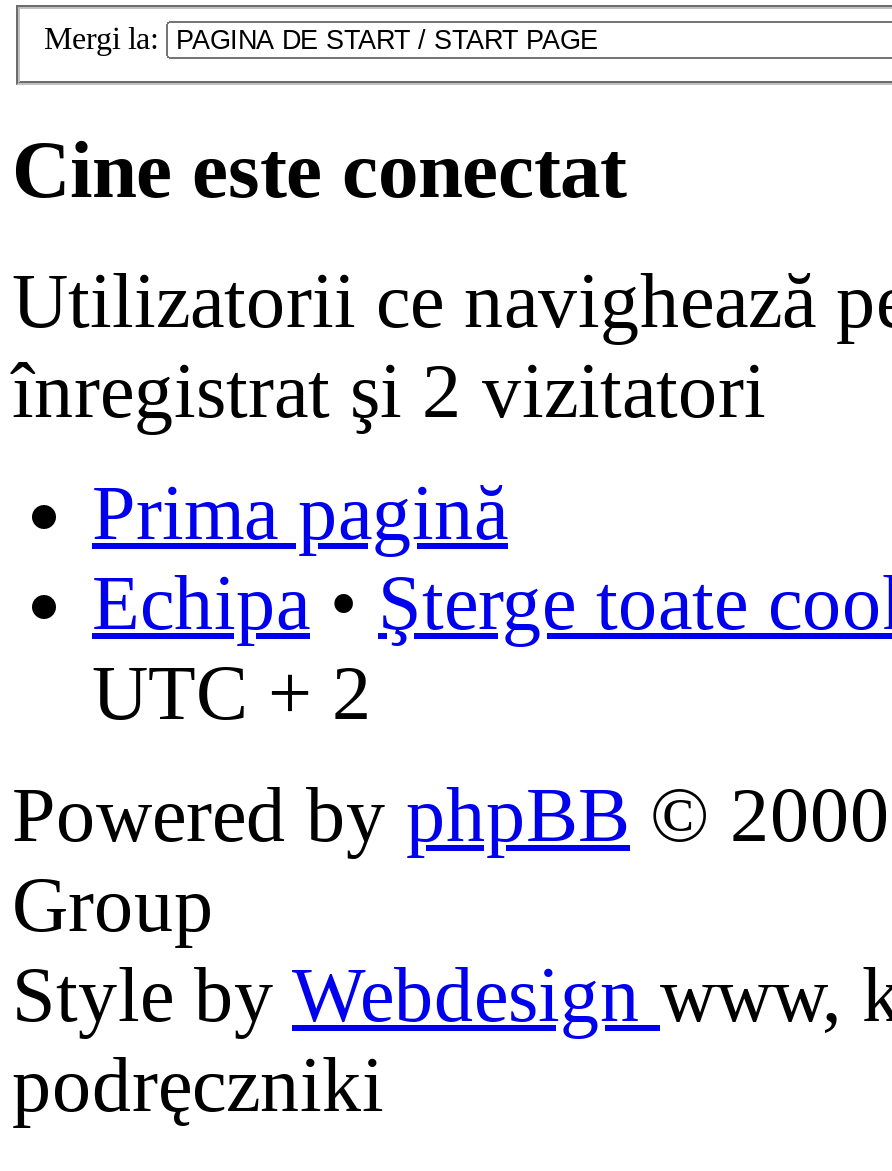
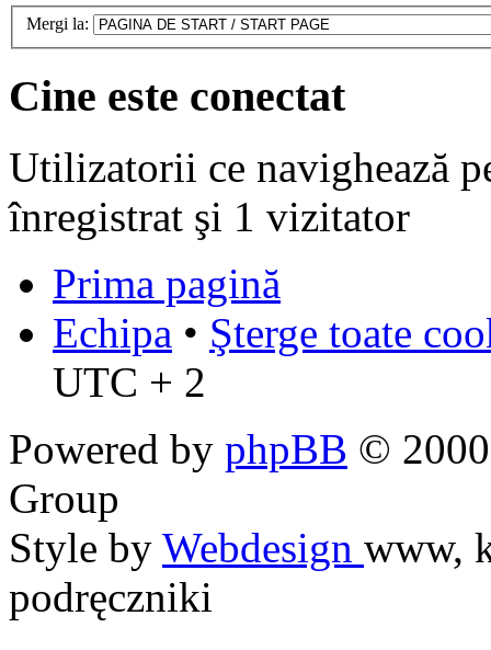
- înregistrat şi 2 vizitatori
+ înregistrat şi 1 vizitator
